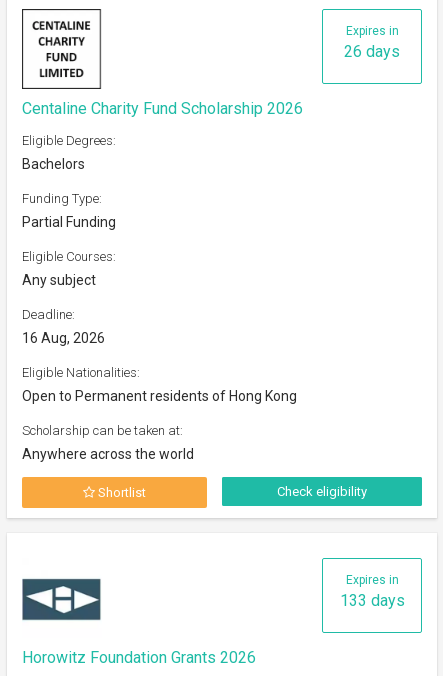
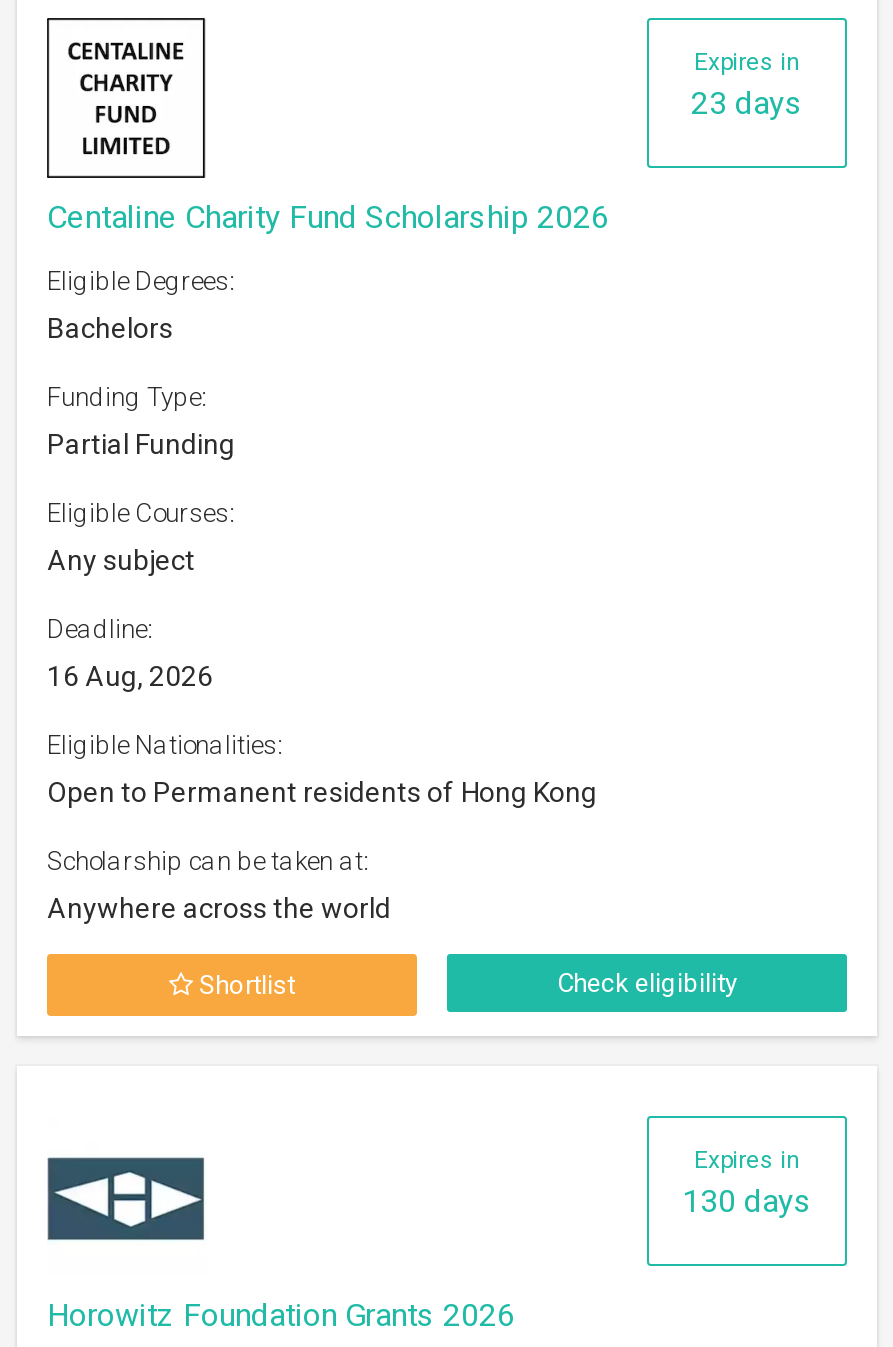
- 26 days
+ 23 days

- 133 days
+ 130 days
